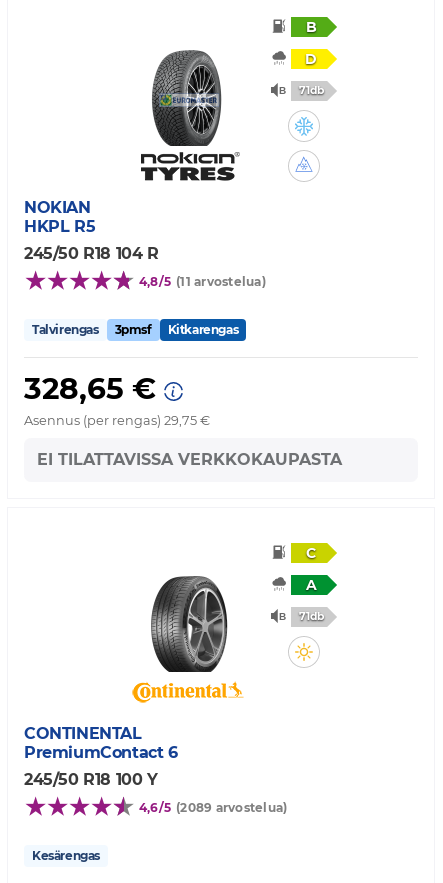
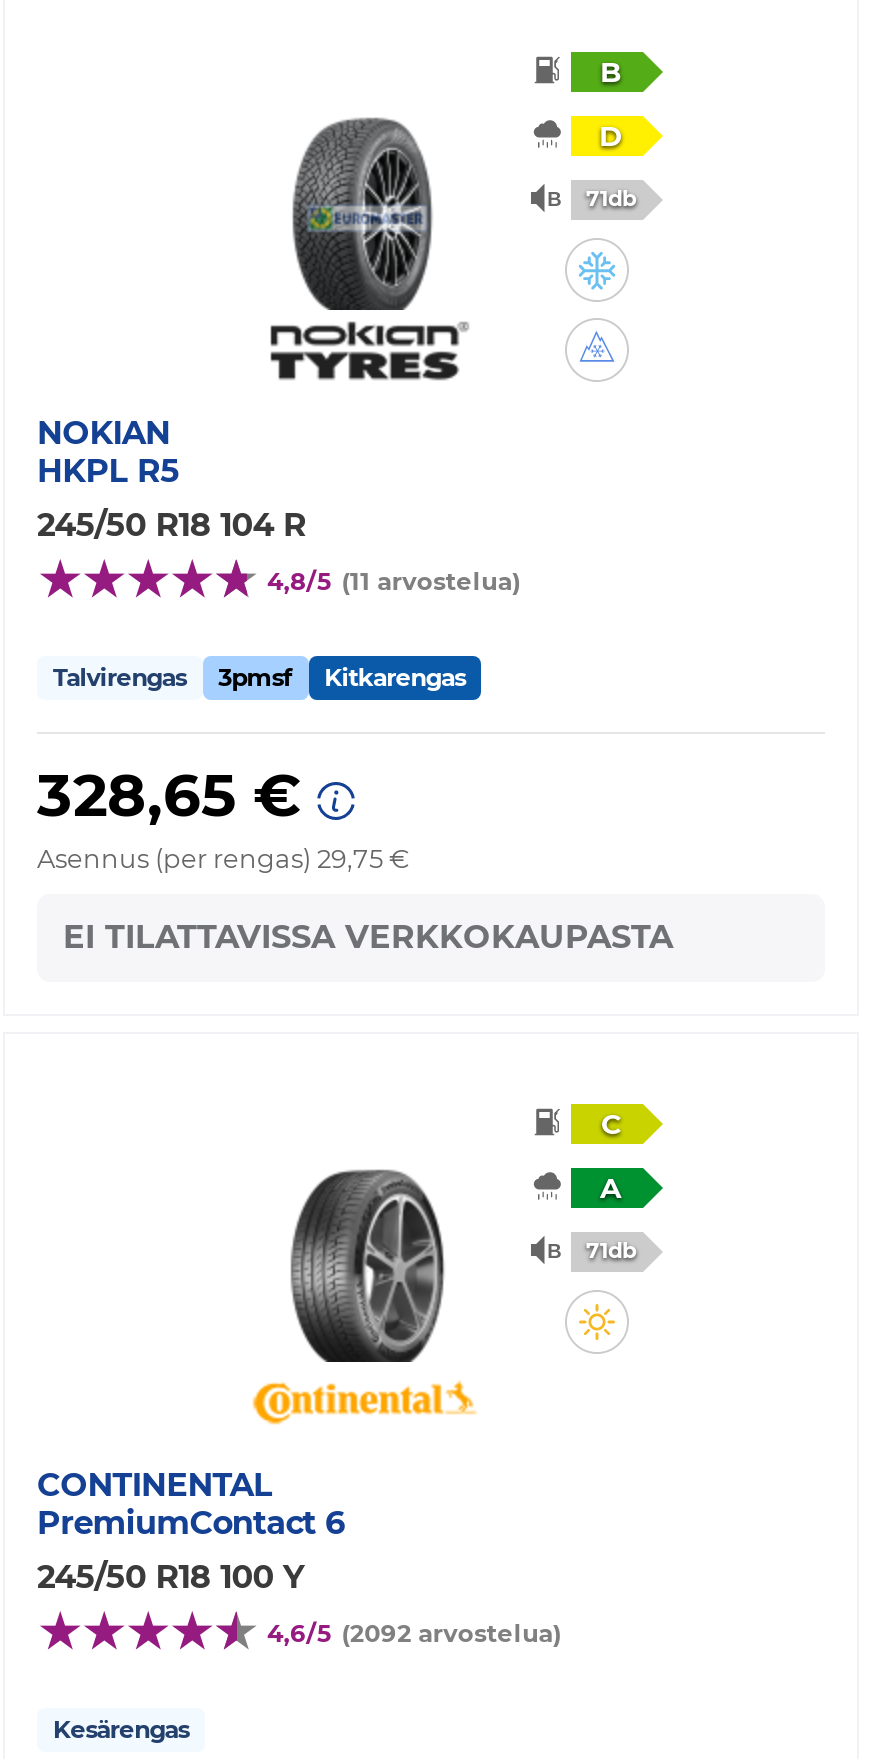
- 4,6/5 (2089 arvostelua)
+ 4,6/5 (2092 arvostelua)
